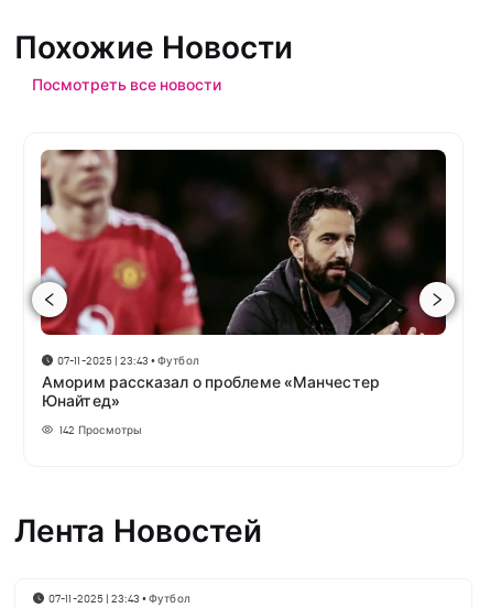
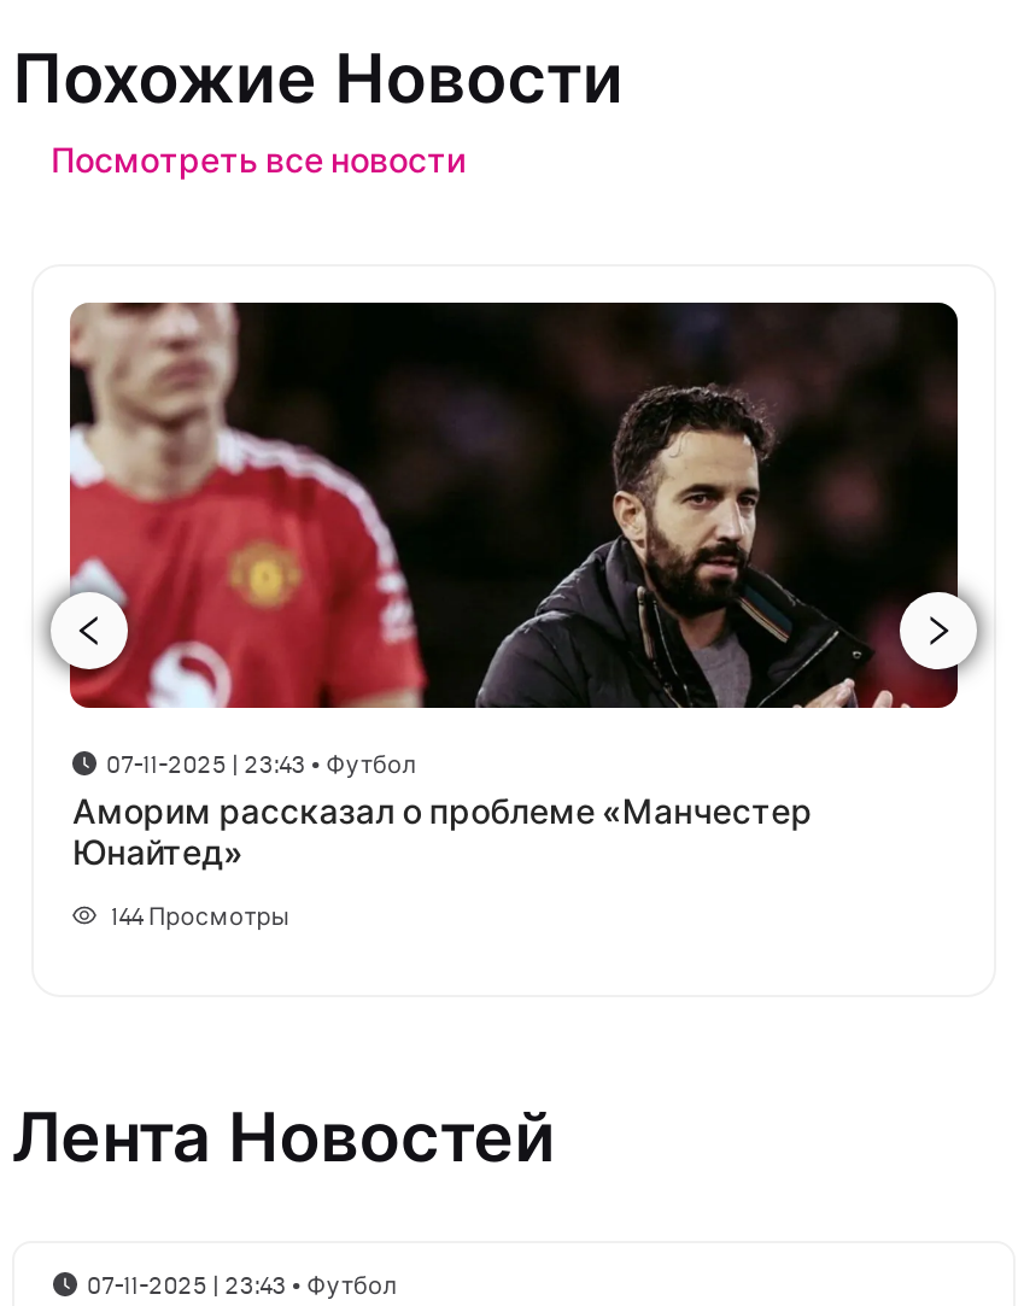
- 142 Просмотры
+ 144 Просмотры
